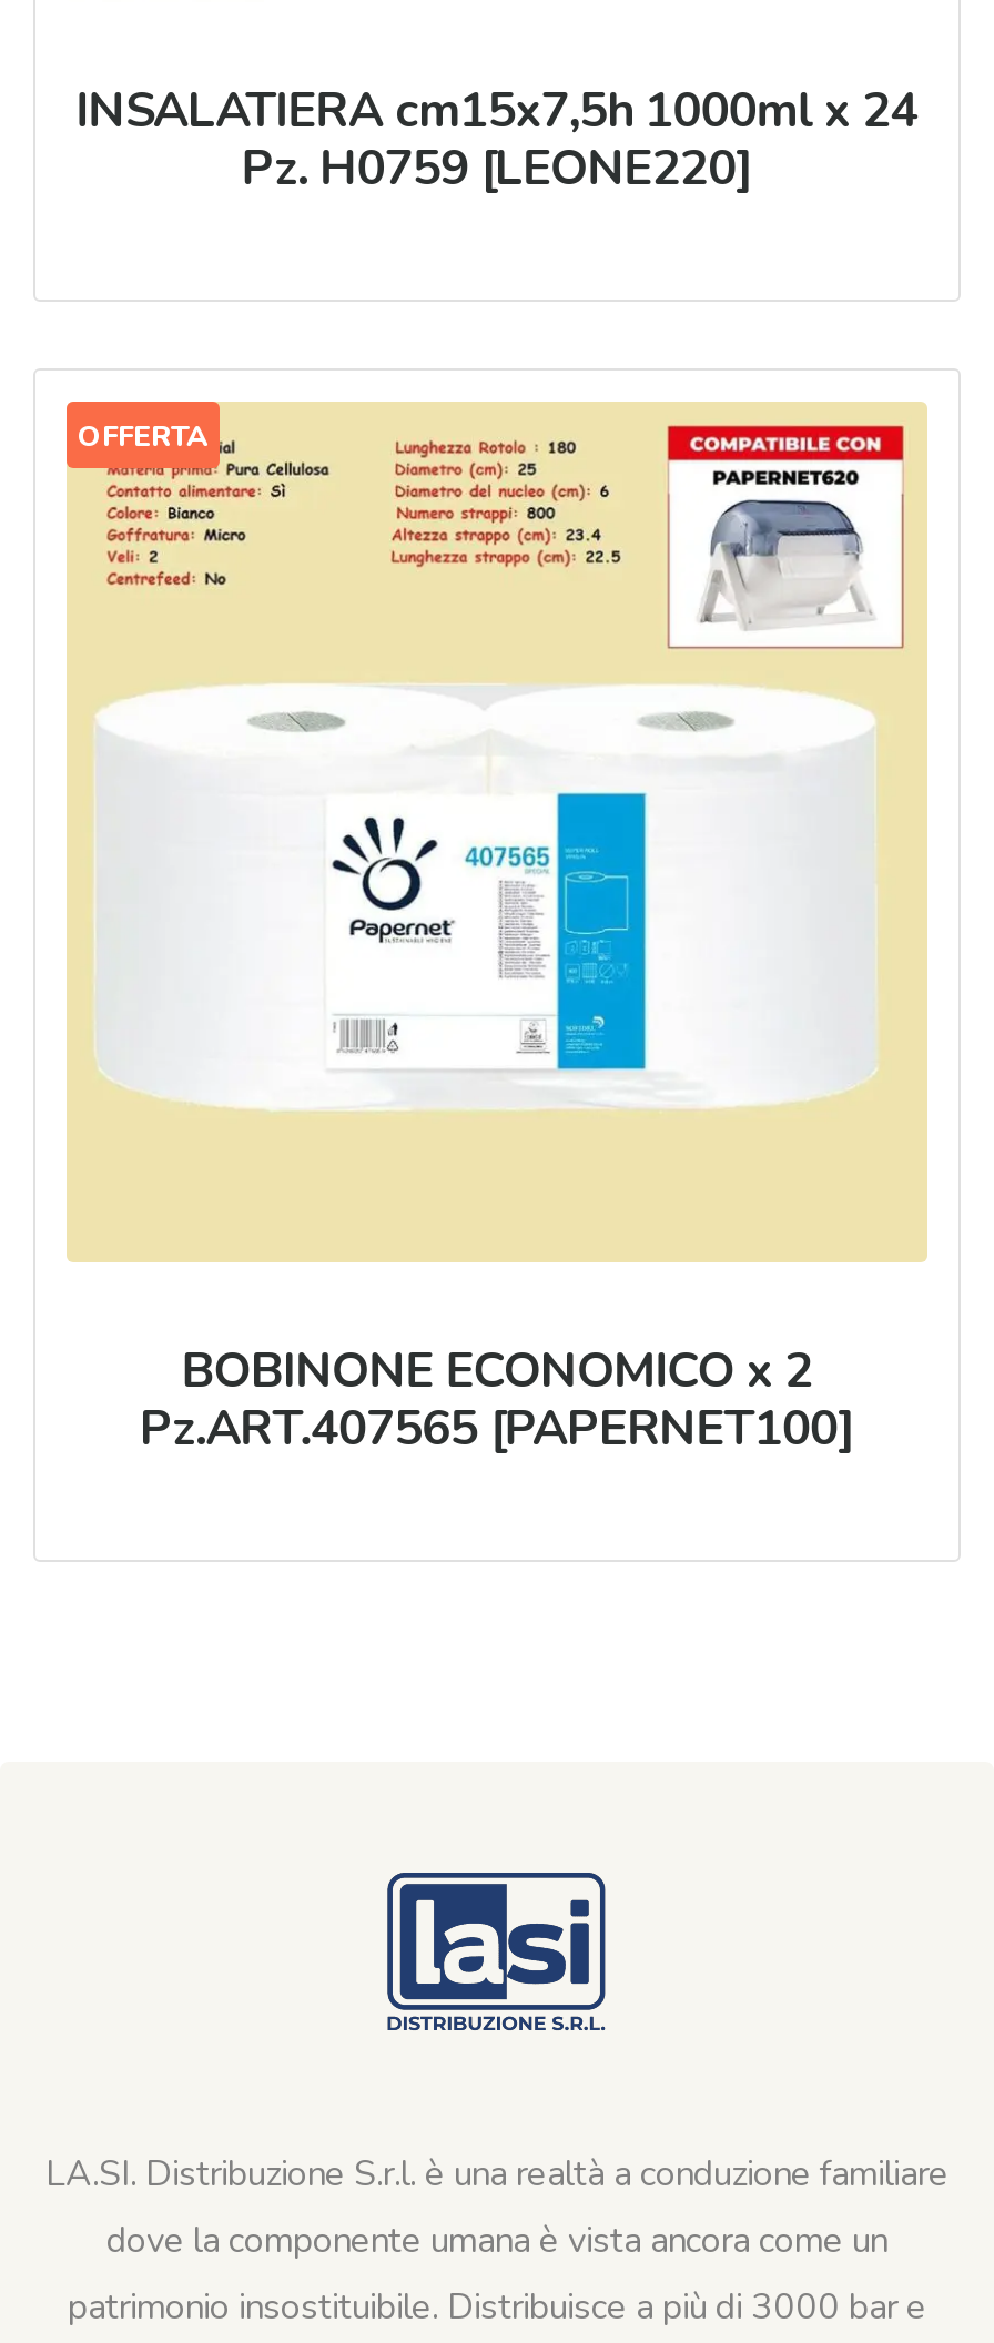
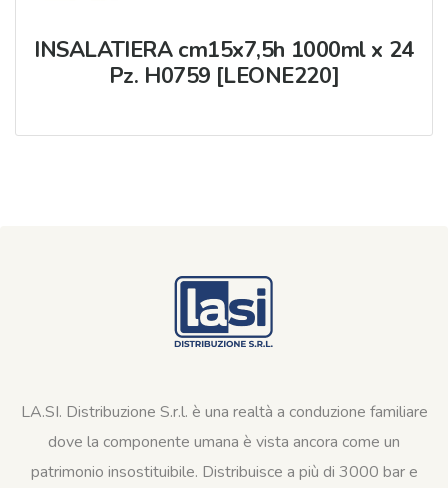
- [image]
- OFFERTA

- BOBINONE ECONOMICO x 2
- Pz.ART.407565 [PAPERNET100]
